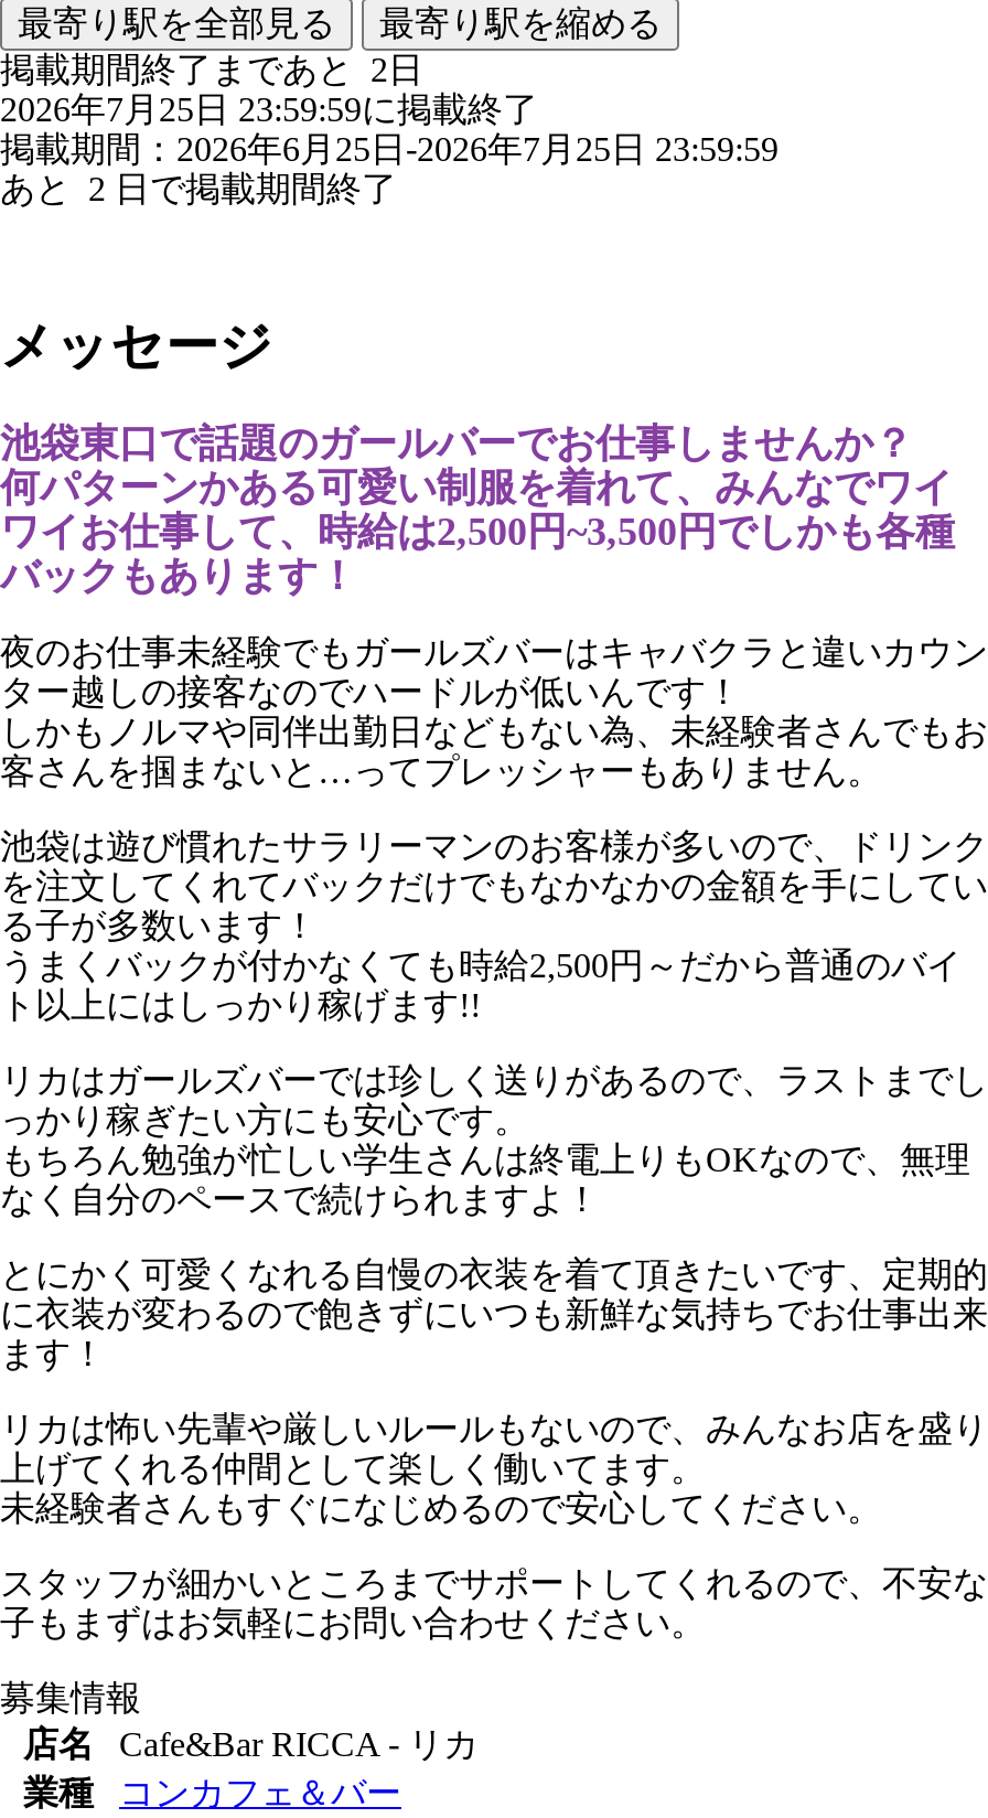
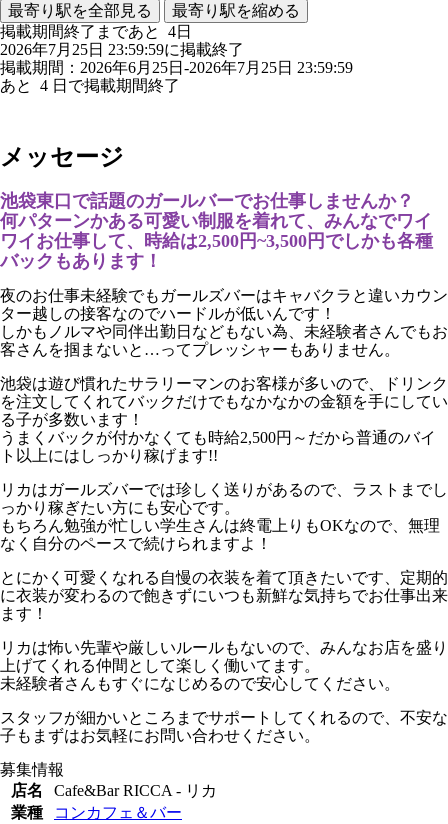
- 掲載期間終了まであと2日
+ 掲載期間終了まであと4日

- あと2日で掲載期間終了
+ あと4日で掲載期間終了
